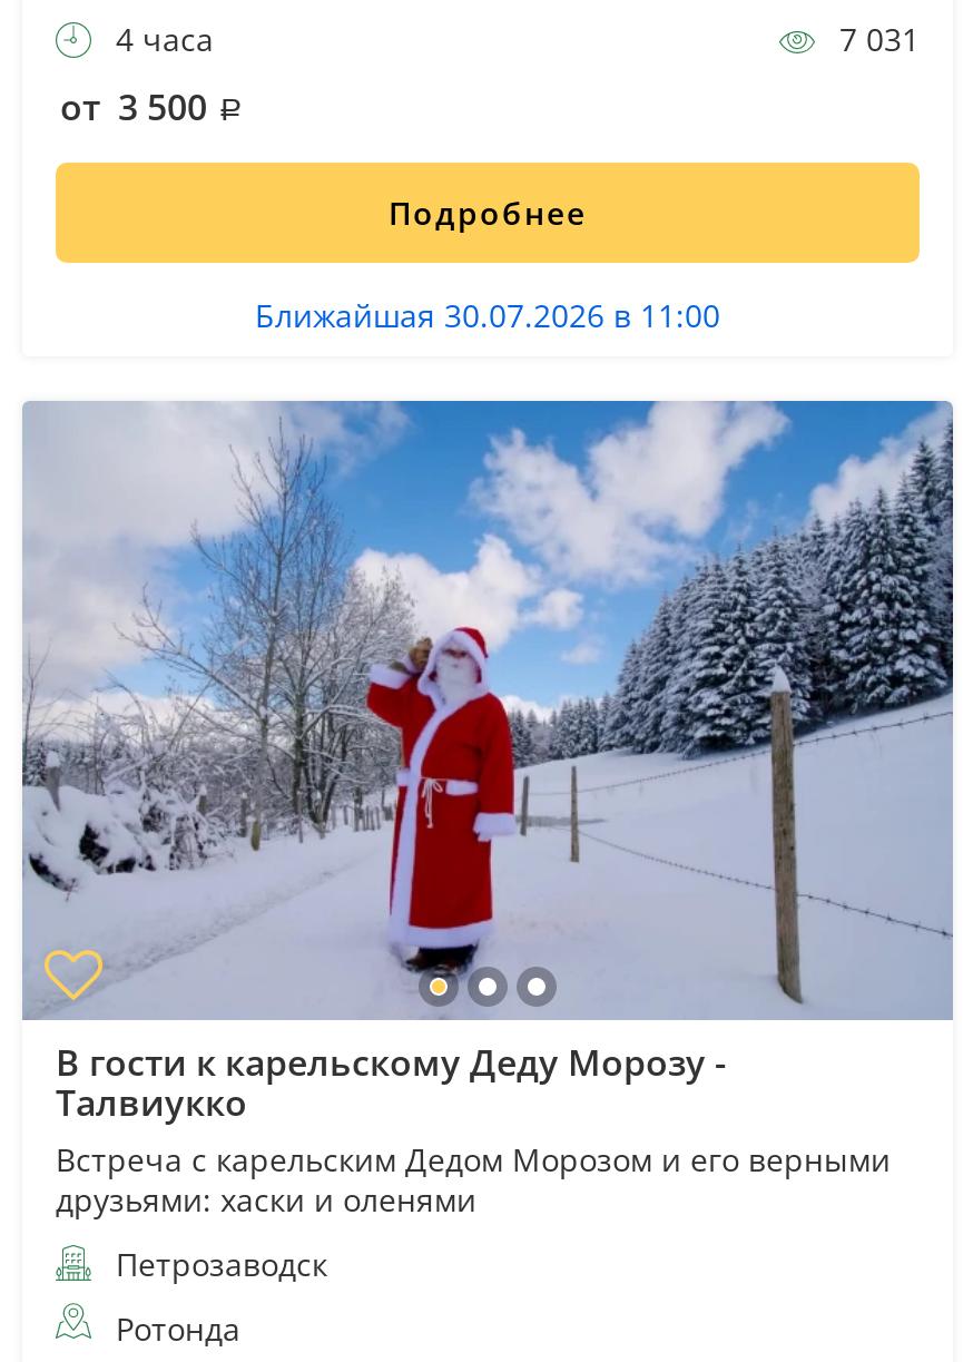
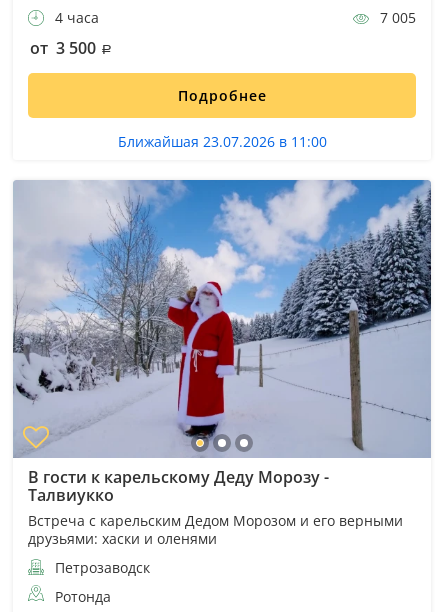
- 7 031
+ 7 005

- Ближайшая 30.07.2026 в 11:00
+ Ближайшая 23.07.2026 в 11:00
